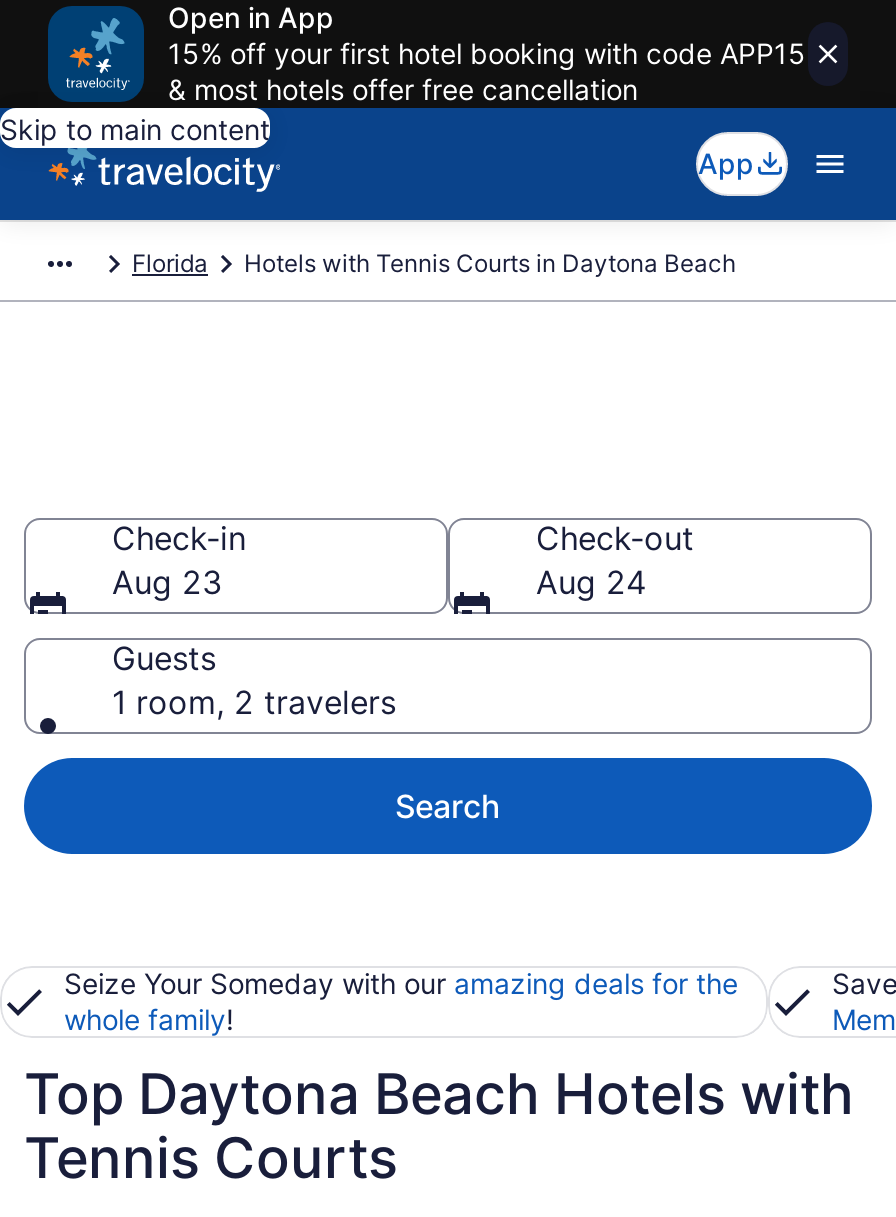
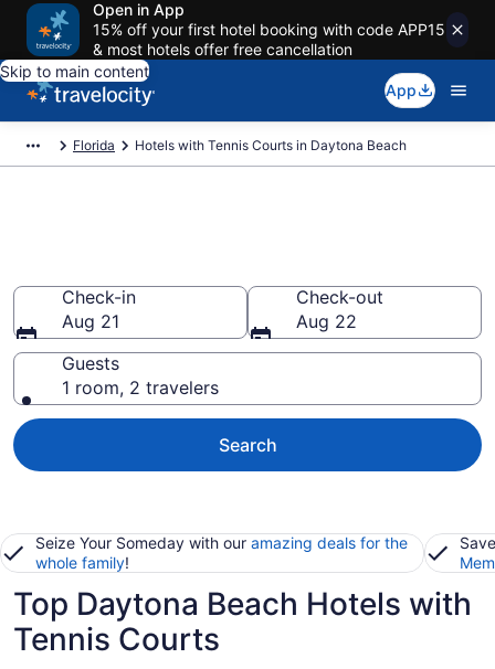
- Aug 23
+ Aug 21

- Aug 24
+ Aug 22
